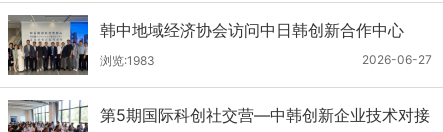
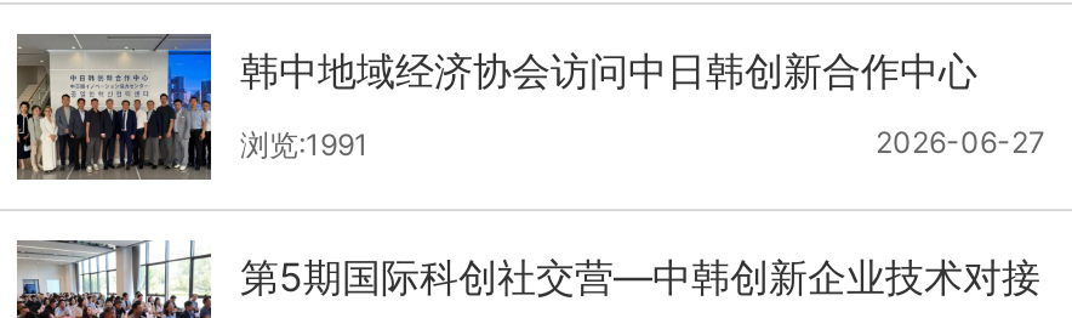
- 浏览:1983
+ 浏览:1991
